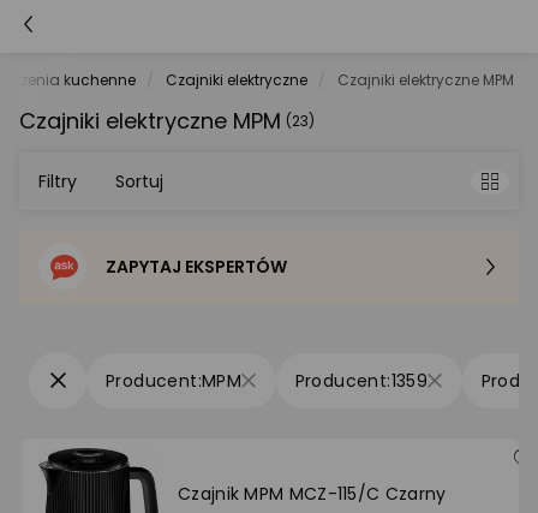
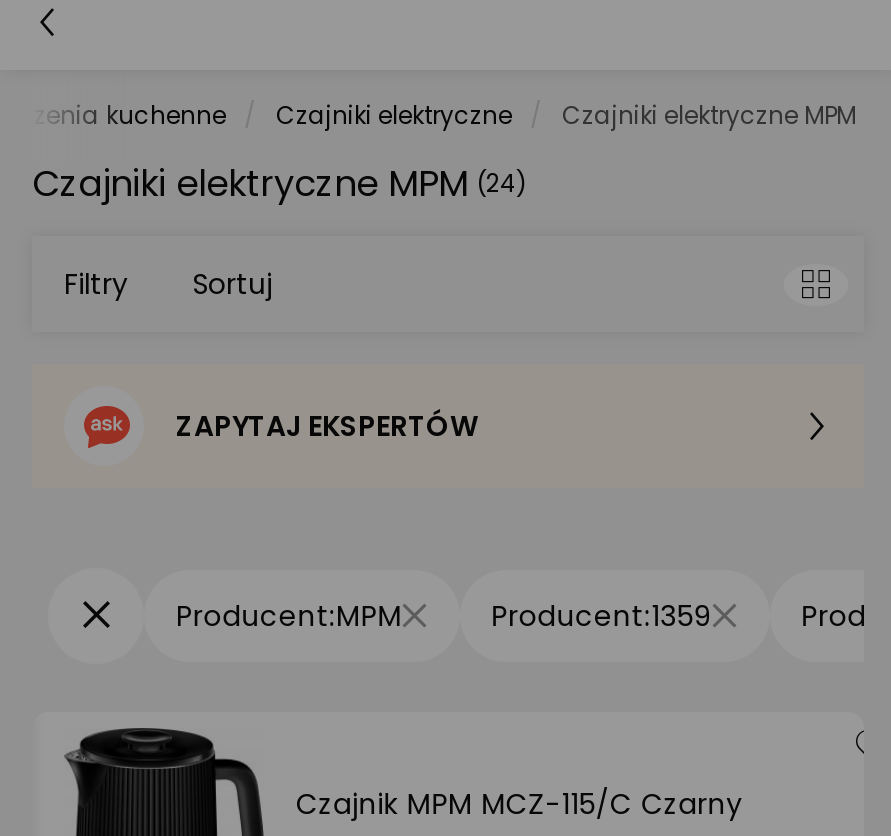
- Czajniki elektryczne MPM (23)
+ Czajniki elektryczne MPM (24)
